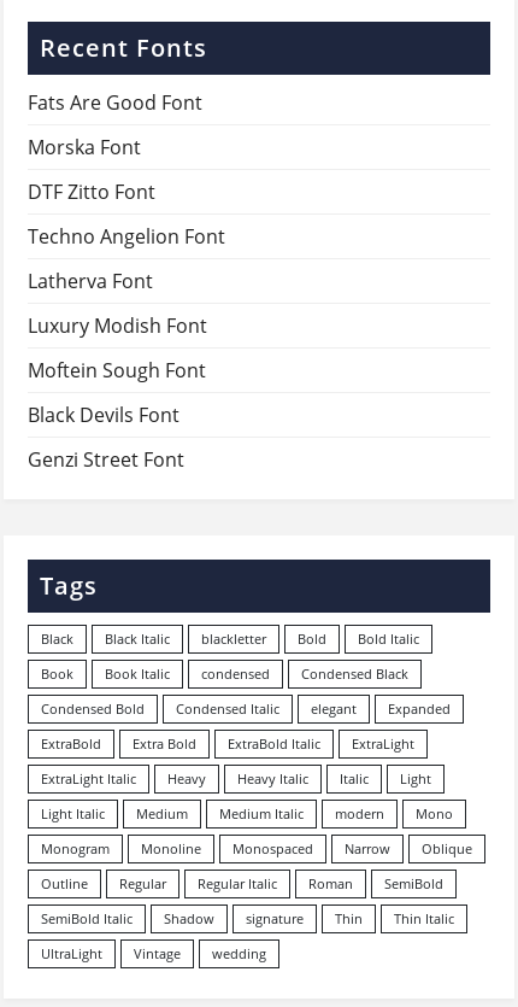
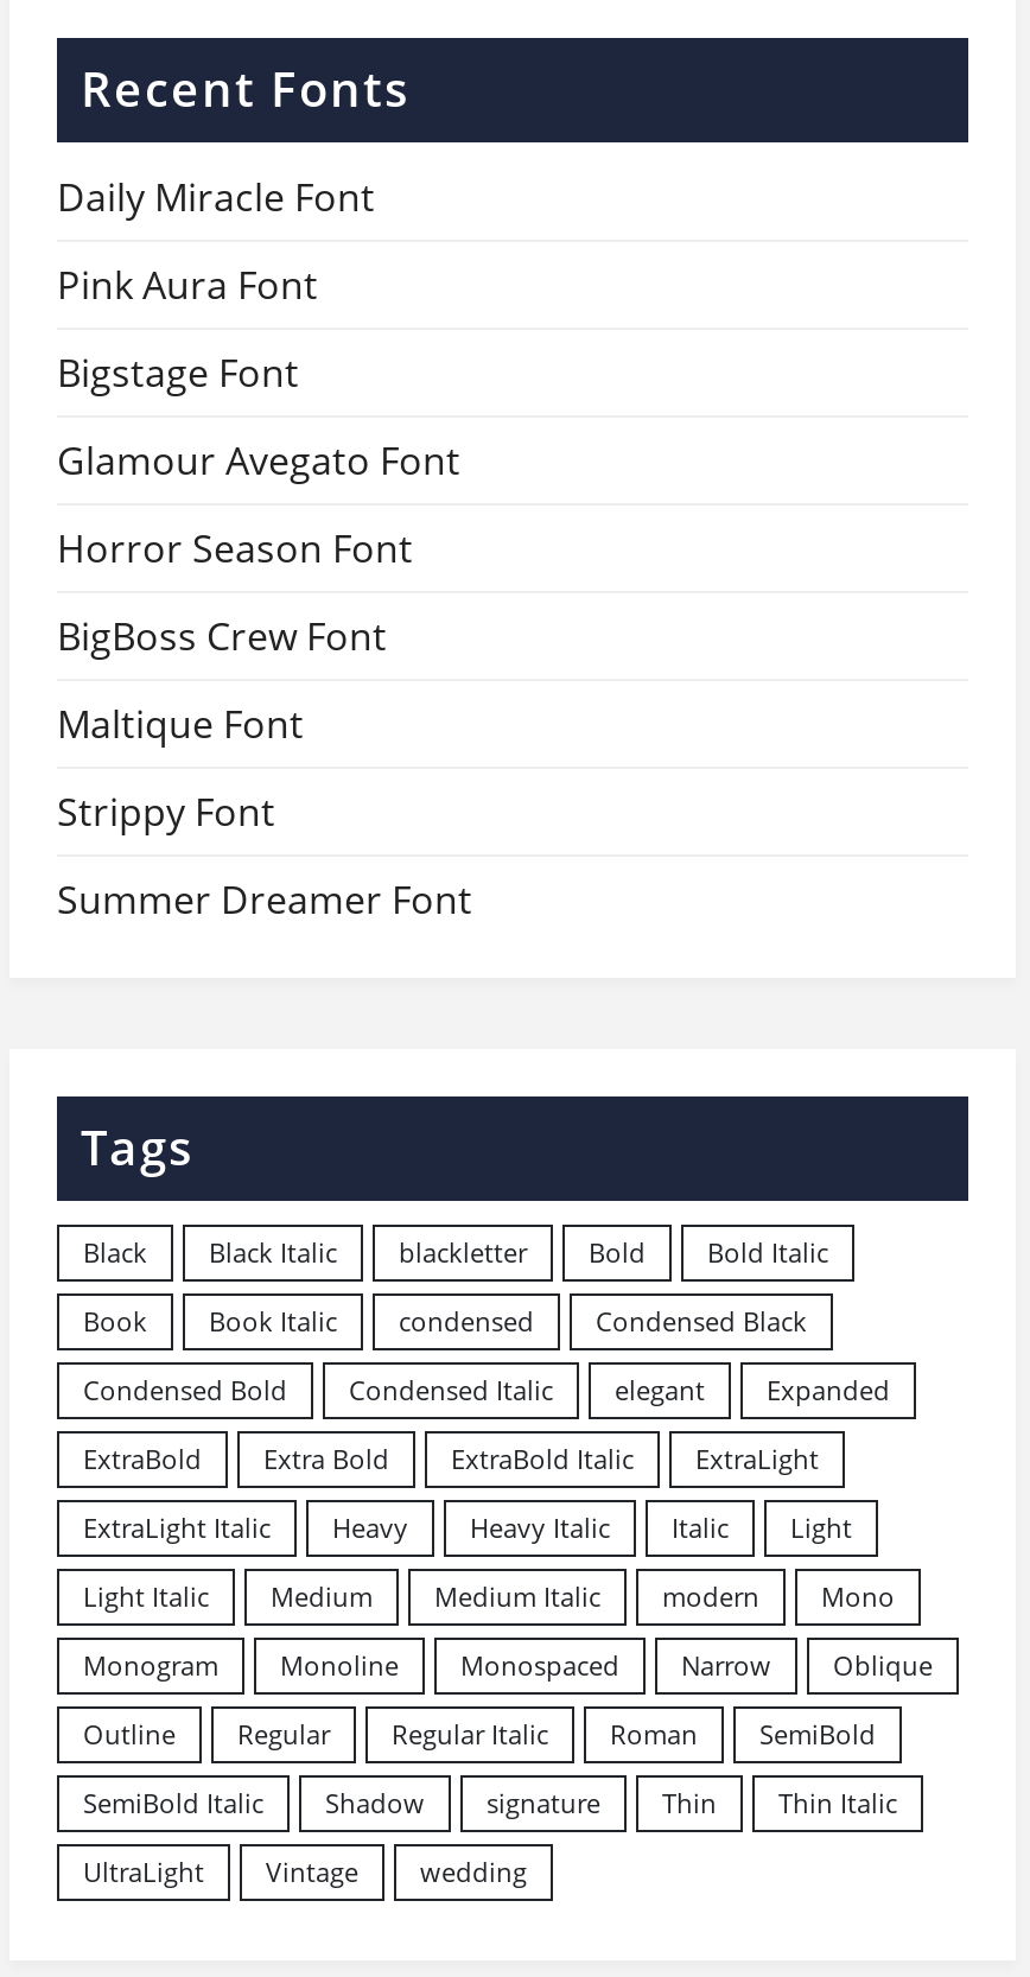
- Fats Are Good Font
+ Daily Miracle Font

- Morska Font
+ Pink Aura Font

- DTF Zitto Font
+ Bigstage Font

- Techno Angelion Font
+ Glamour Avegato Font

- Latherva Font
+ Horror Season Font

- Luxury Modish Font
+ BigBoss Crew Font

- Moftein Sough Font
+ Maltique Font

- Black Devils Font
+ Strippy Font

- Genzi Street Font
+ Summer Dreamer Font
